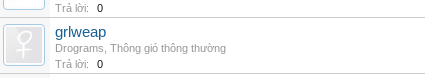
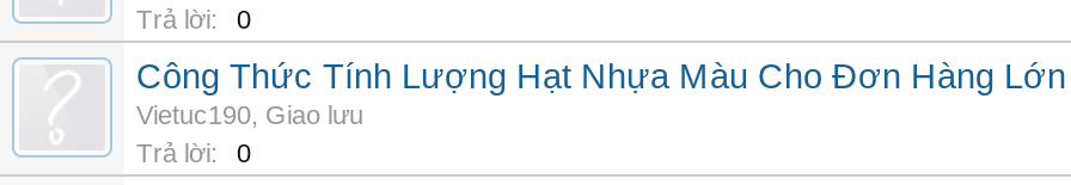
- grlweap
- Drograms, Thông gió thông thường
+ Công Thức Tính Lượng Hạt Nhựa Màu Cho Đơn Hàng Lớn
+ Vietuc190, Giao lưu
